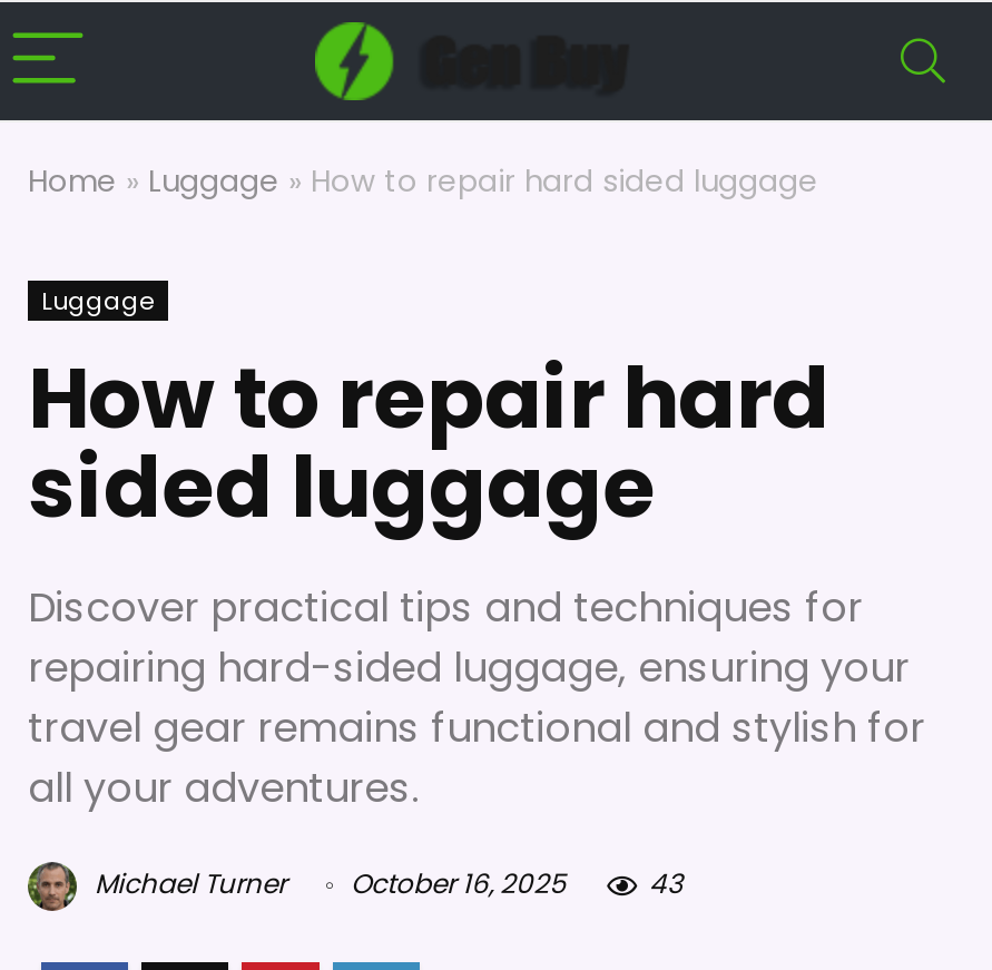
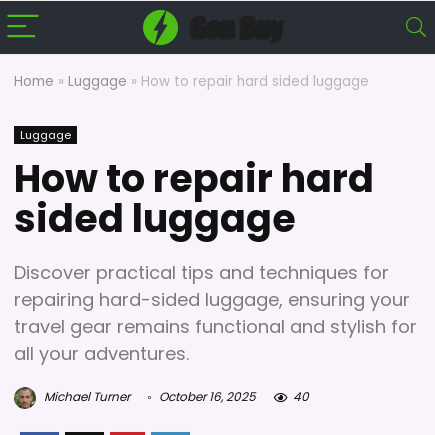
- 43
+ 40
